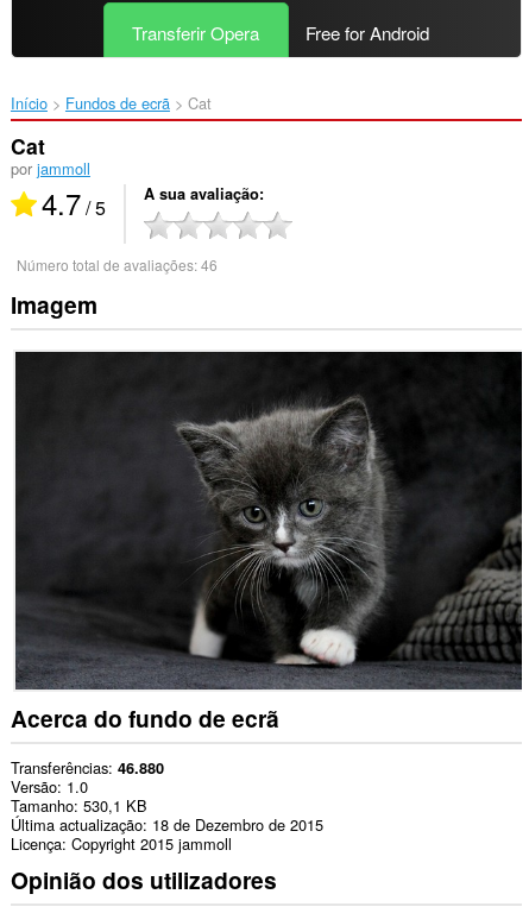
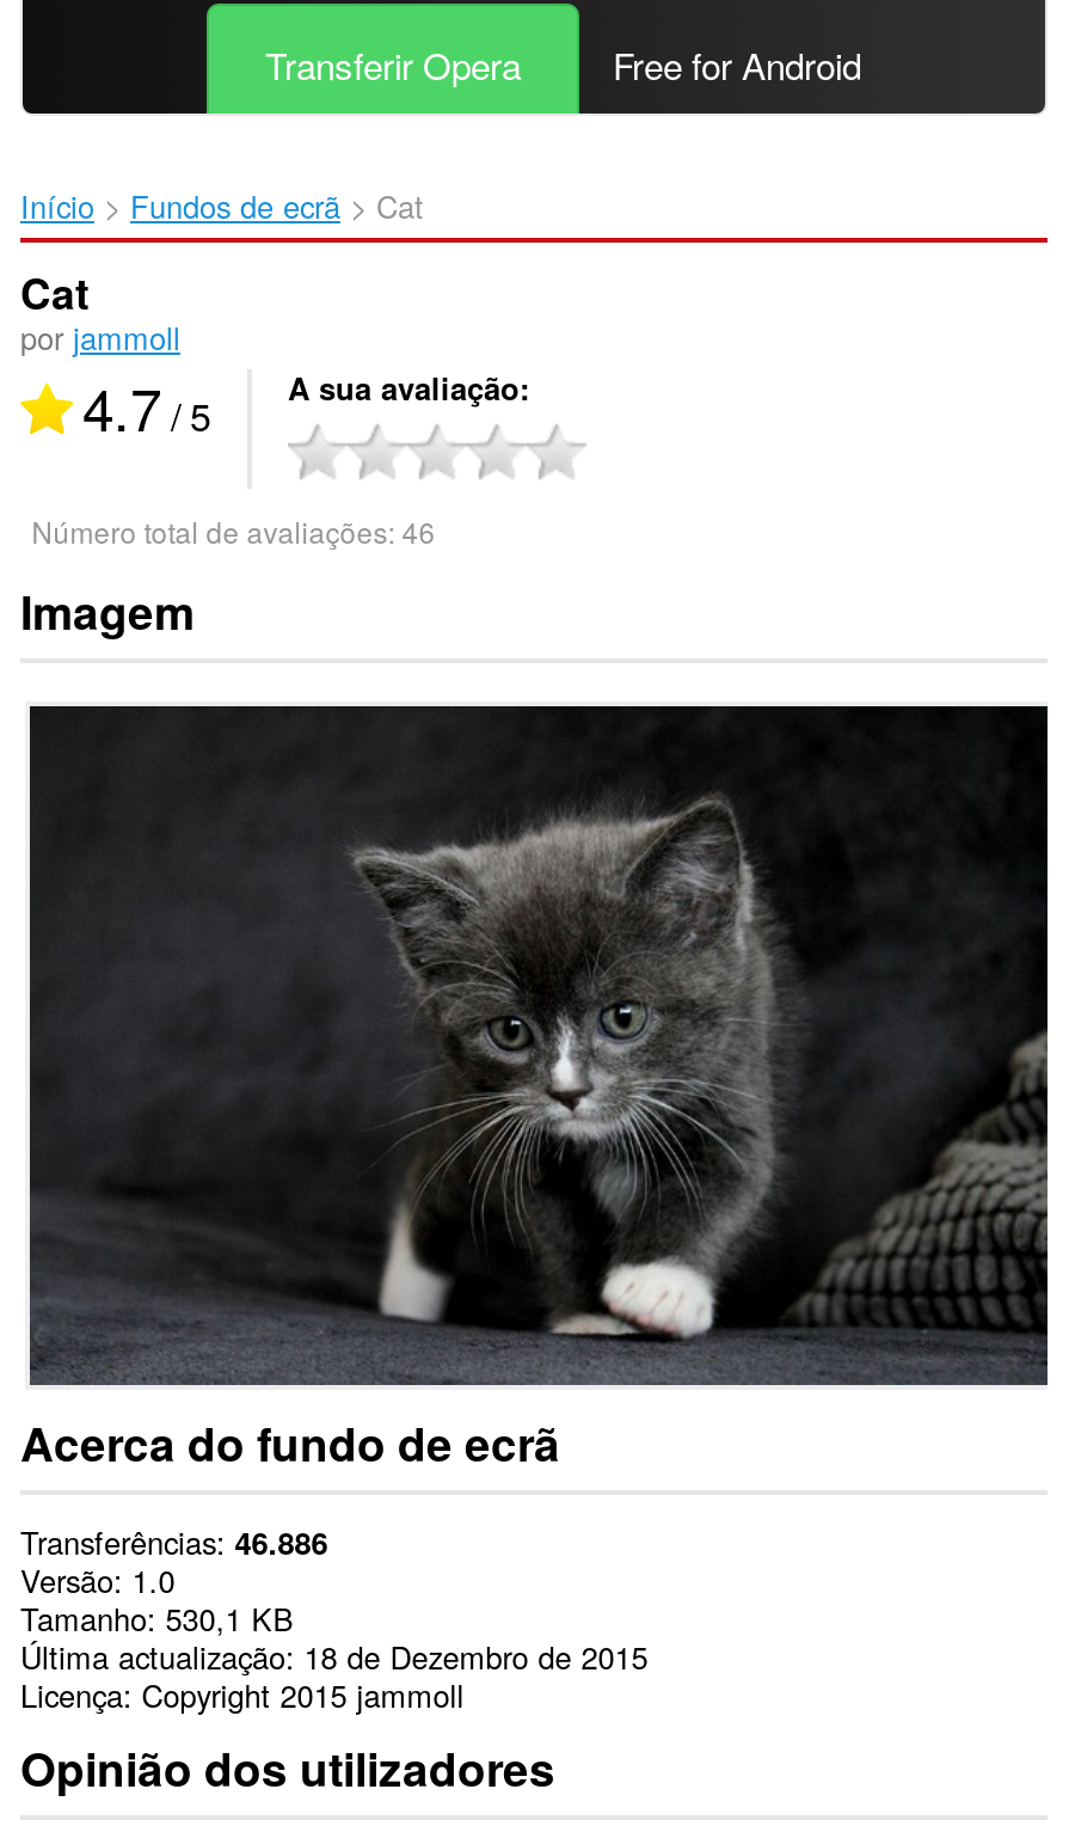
- Transferências 46.880
+ Transferências 46.886
